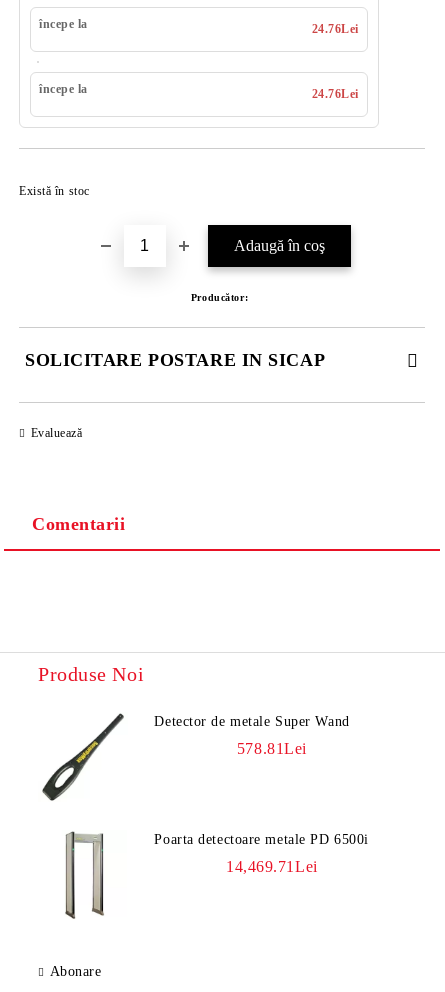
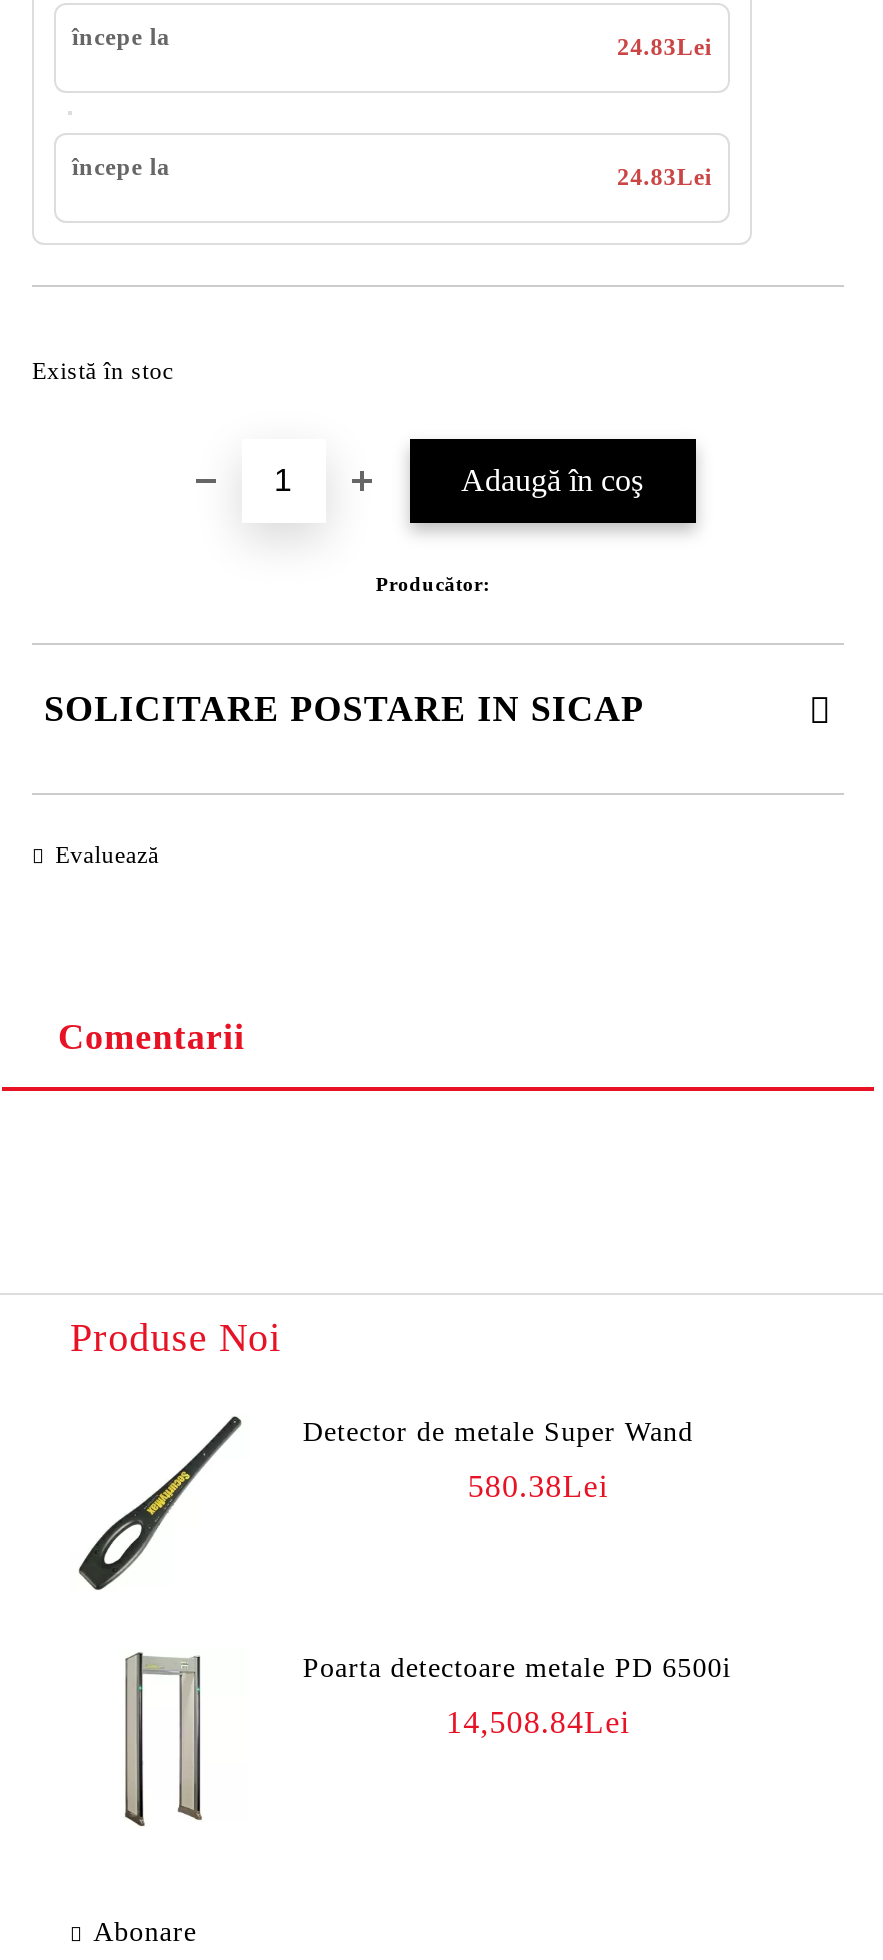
- 24.76Lei
+ 24.83Lei

- 24.76Lei
+ 24.83Lei

- 578.81Lei
+ 580.38Lei

- 14,469.71Lei
+ 14,508.84Lei
